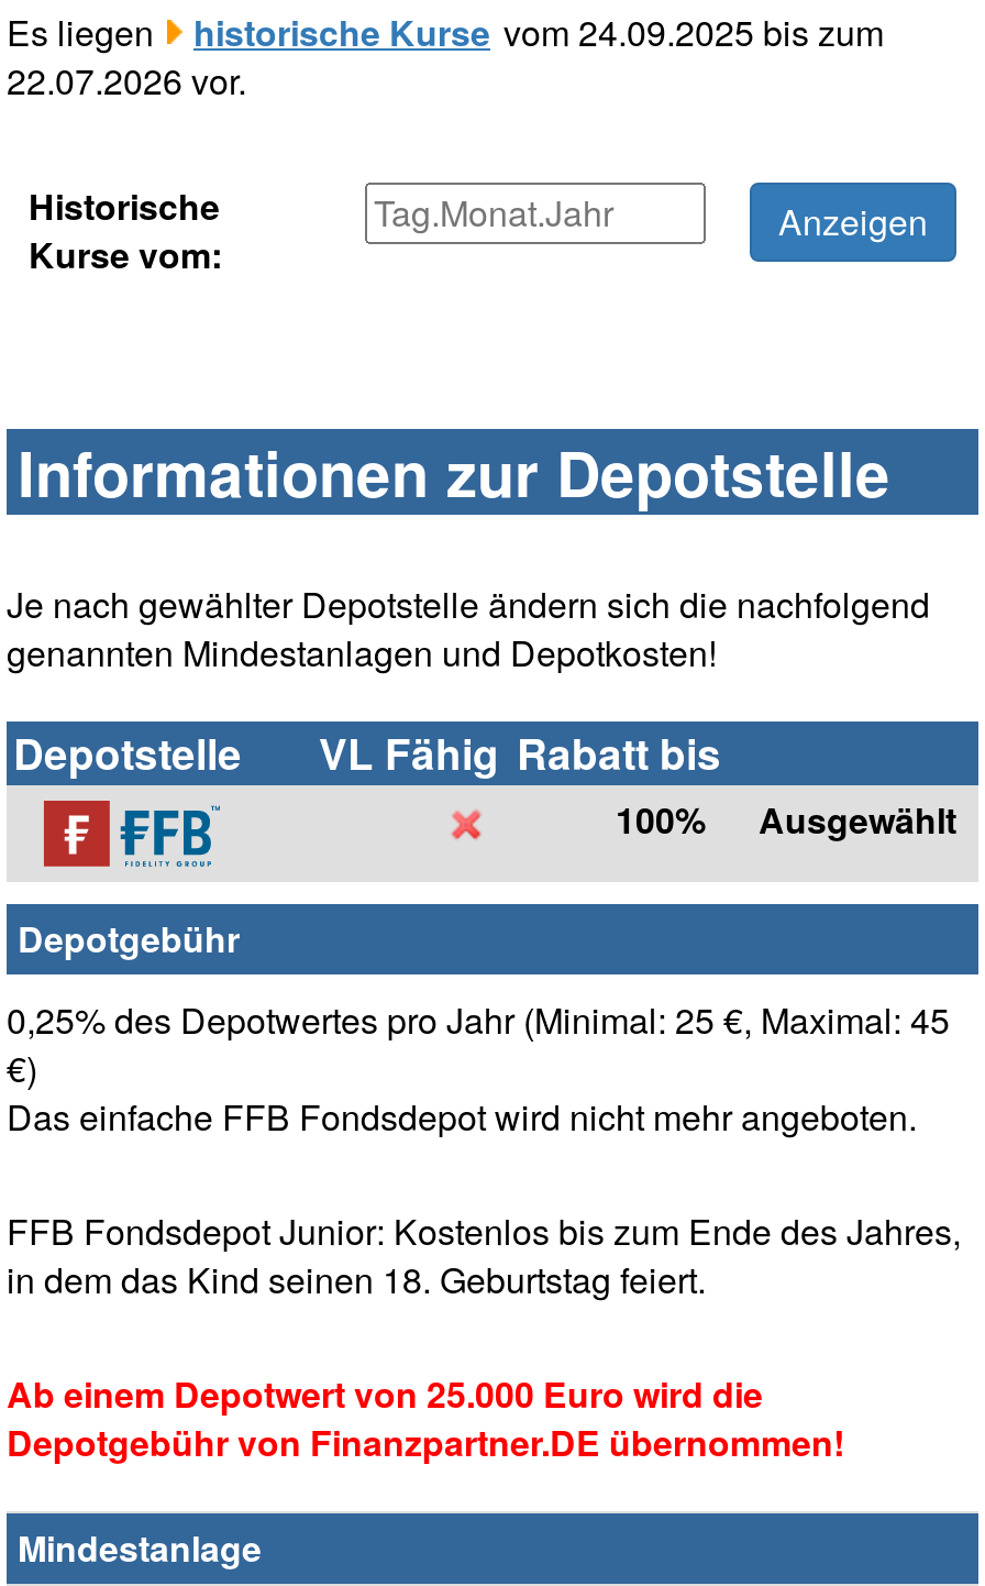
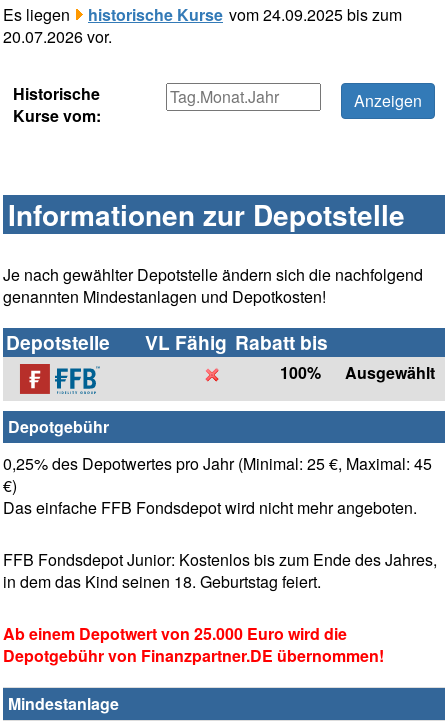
- 22.07.2026 vor.
+ 20.07.2026 vor.
